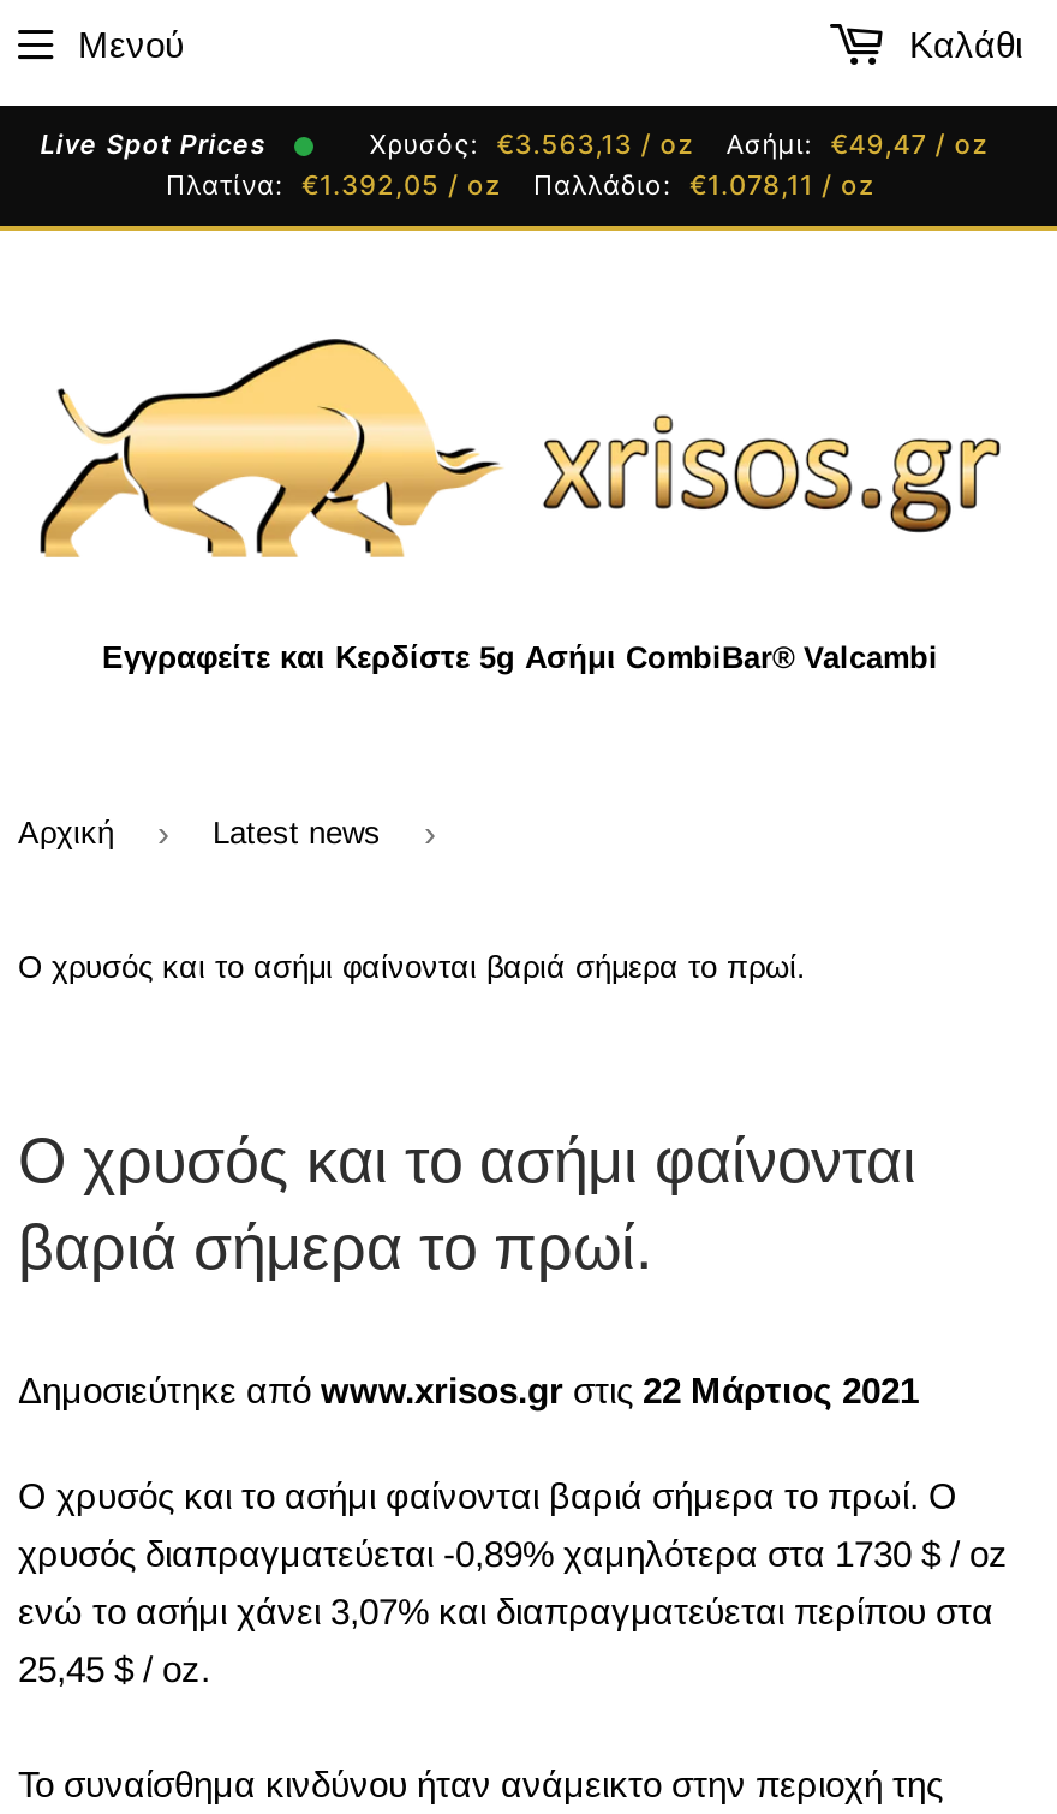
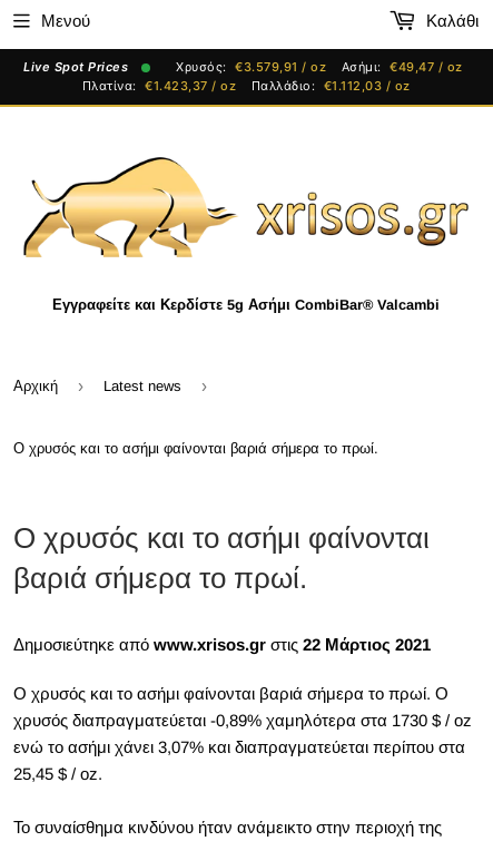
- Χρυσός: €3.563,13 / oz Ασήμι: €49,47 / oz
+ Χρυσός: €3.579,91 / oz Ασήμι: €49,47 / oz

- Πλατίνα: €1.392,05 / oz
+ Πλατίνα: €1.423,37 / oz

- Παλλάδιο: €1.078,11 / oz
+ Παλλάδιο: €1.112,03 / oz
